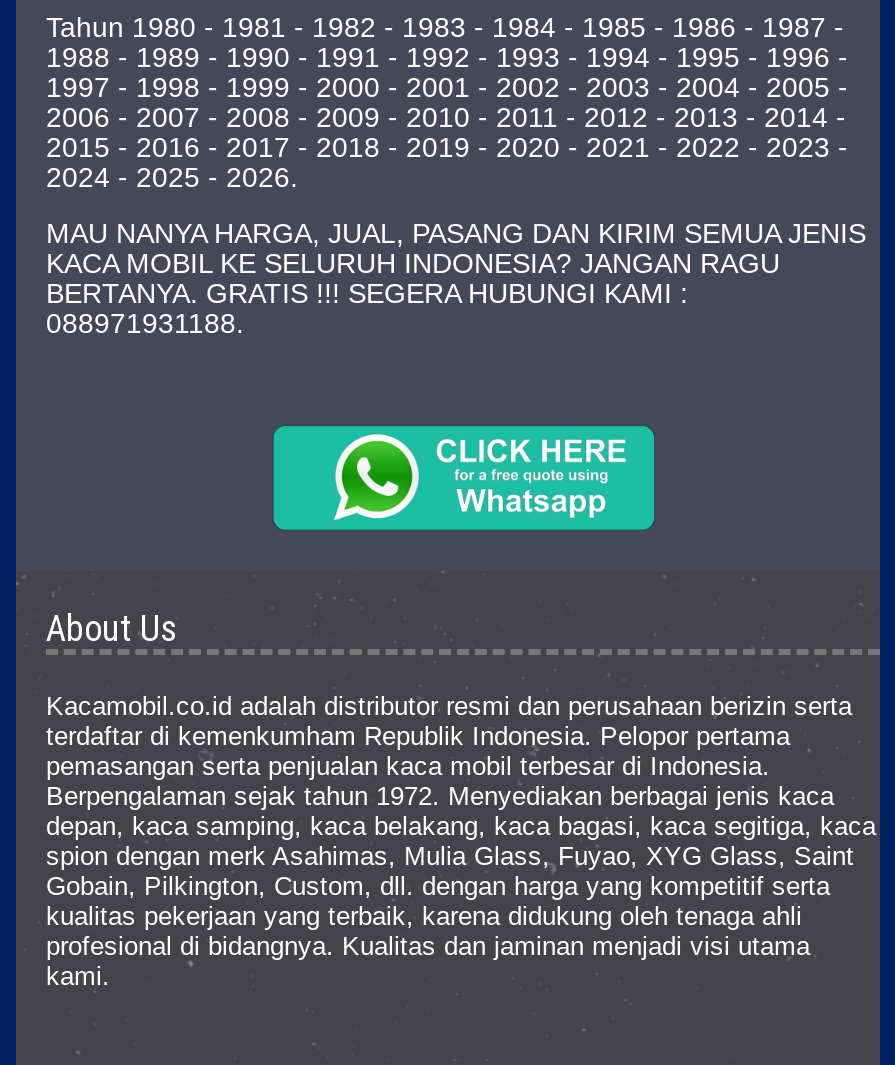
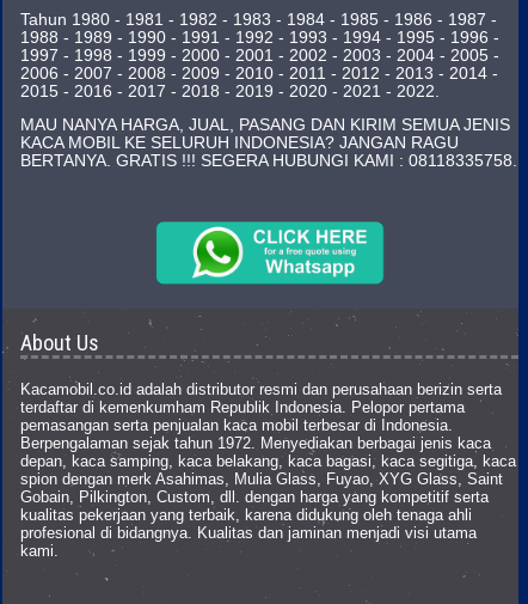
- 2015 - 2016 - 2017 - 2018 - 2019 - 2020 - 2021 - 2022 - 2023 -
- 2024 - 2025 - 2026.
+ 2015 - 2016 - 2017 - 2018 - 2019 - 2020 - 2021 - 2022.

- BERTANYA. GRATIS !!! SEGERA HUBUNGI KAMI :
- 088971931188.
+ BERTANYA. GRATIS !!! SEGERA HUBUNGI KAMI : 08118335758.
